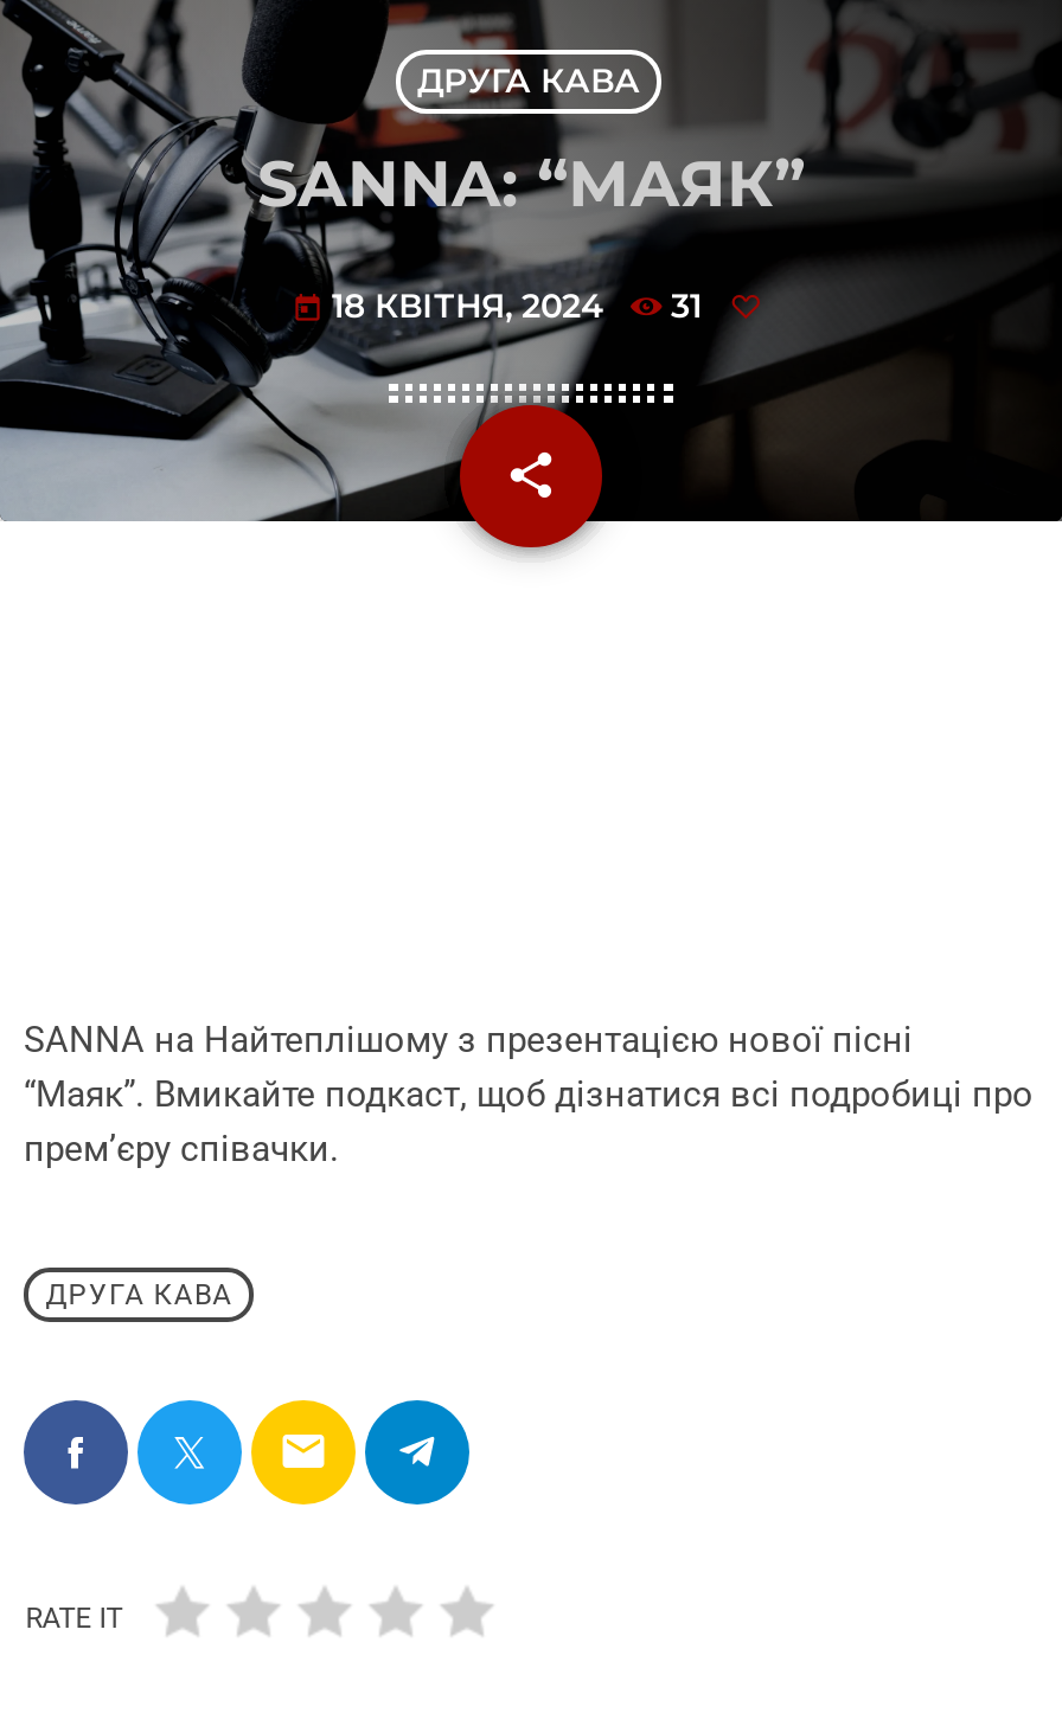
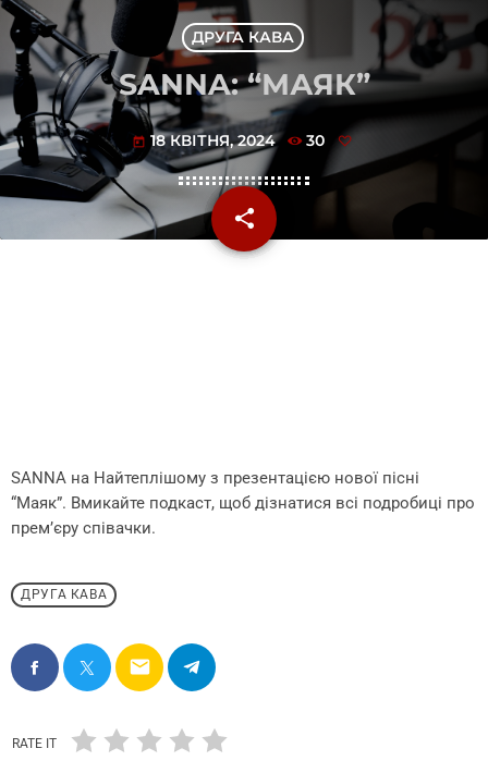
- 31
+ 30
